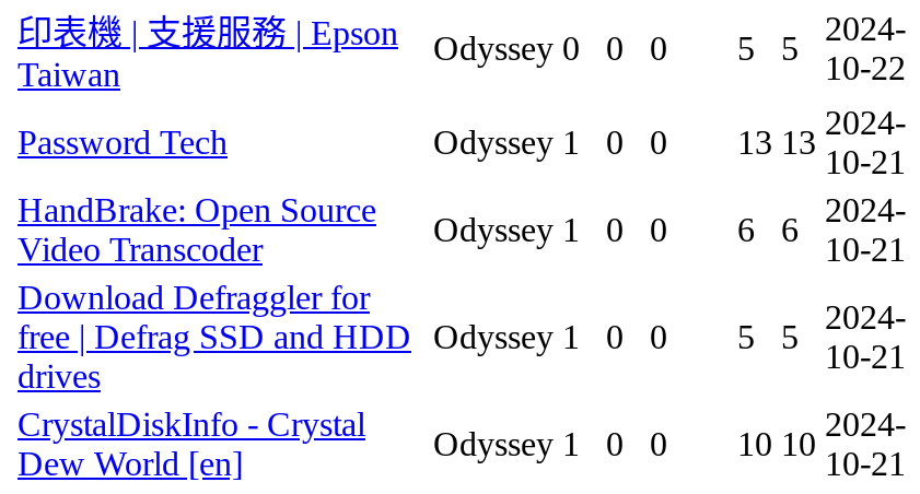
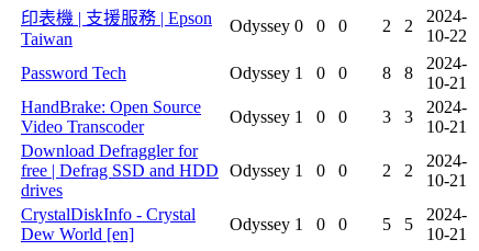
- 5
+ 2

- 5
+ 2

- 13 13
+ 8
+ 8

- 6
+ 3

- 6
+ 3

- 5
+ 2

- 5
+ 2

- 10 10
+ 5
+ 5
